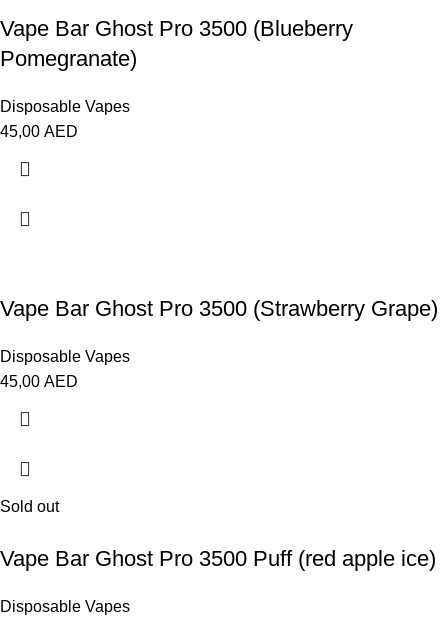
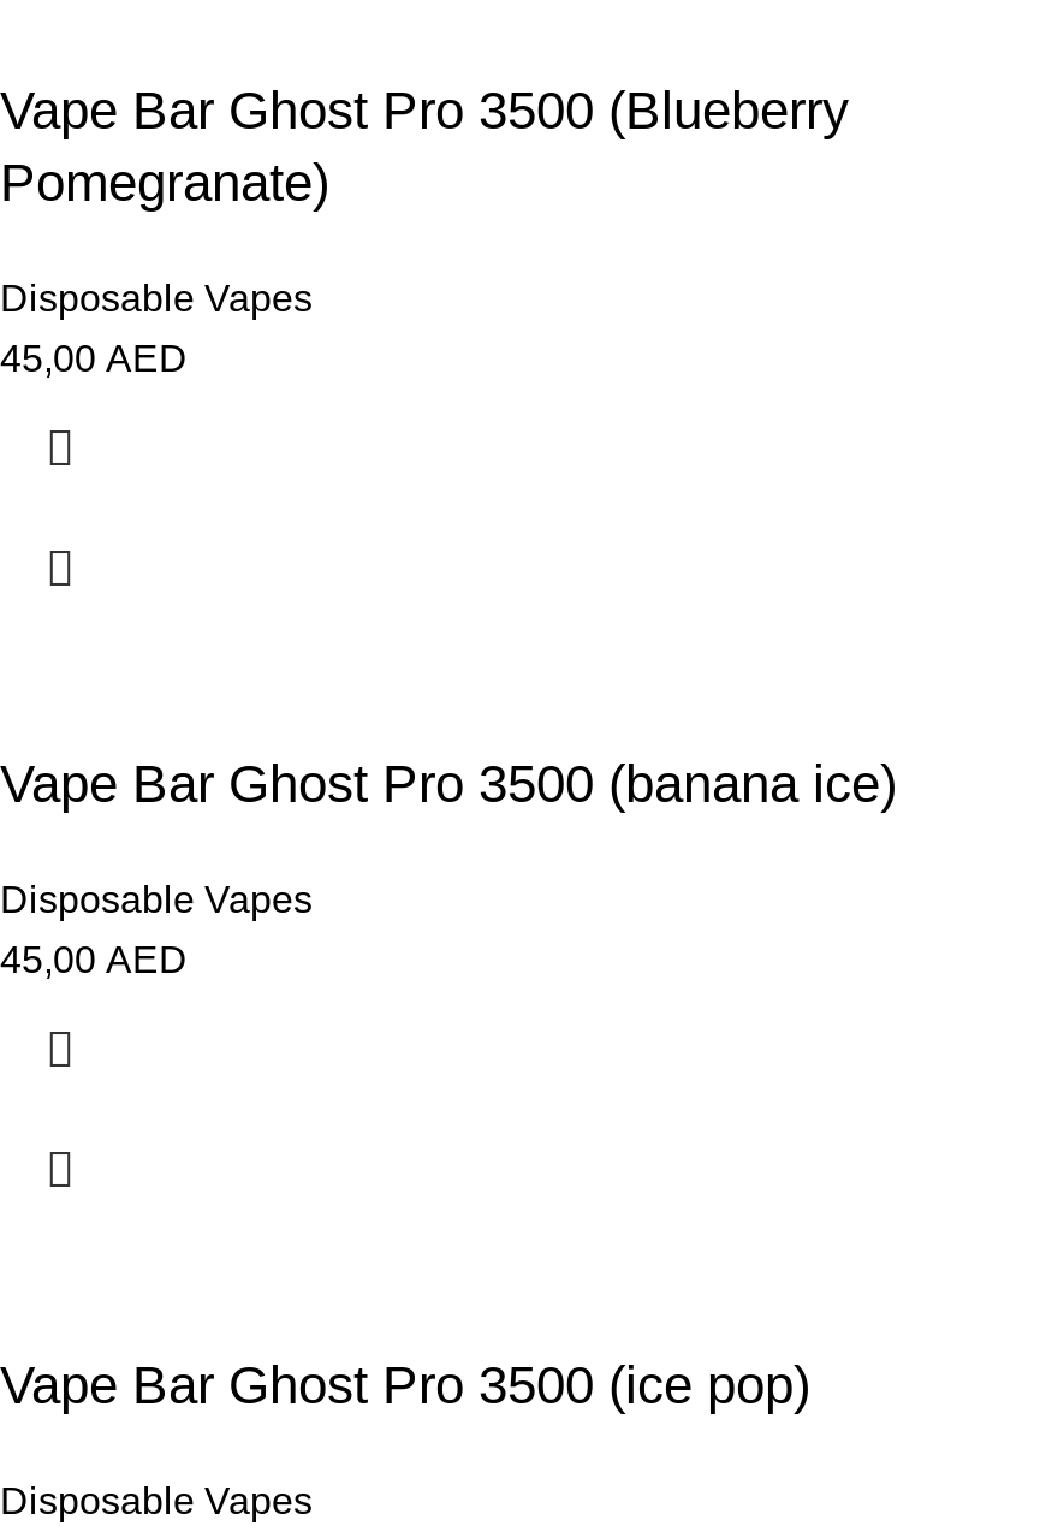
- Vape Bar Ghost Pro 3500 (Strawberry Grape)
+ Vape Bar Ghost Pro 3500 (banana ice)

- Sold out
- Vape Bar Ghost Pro 3500 Puff (red apple ice)
+ Vape Bar Ghost Pro 3500 (ice pop)
